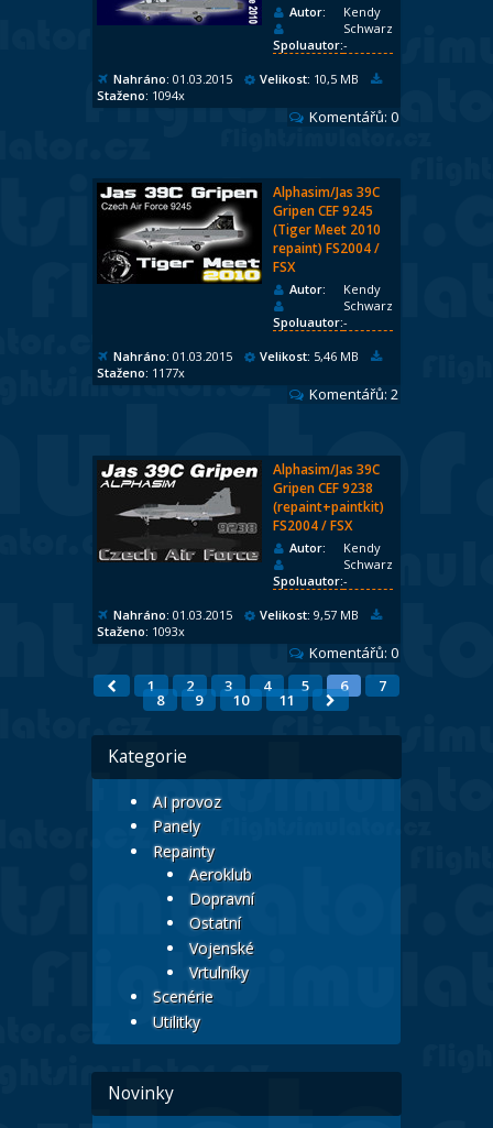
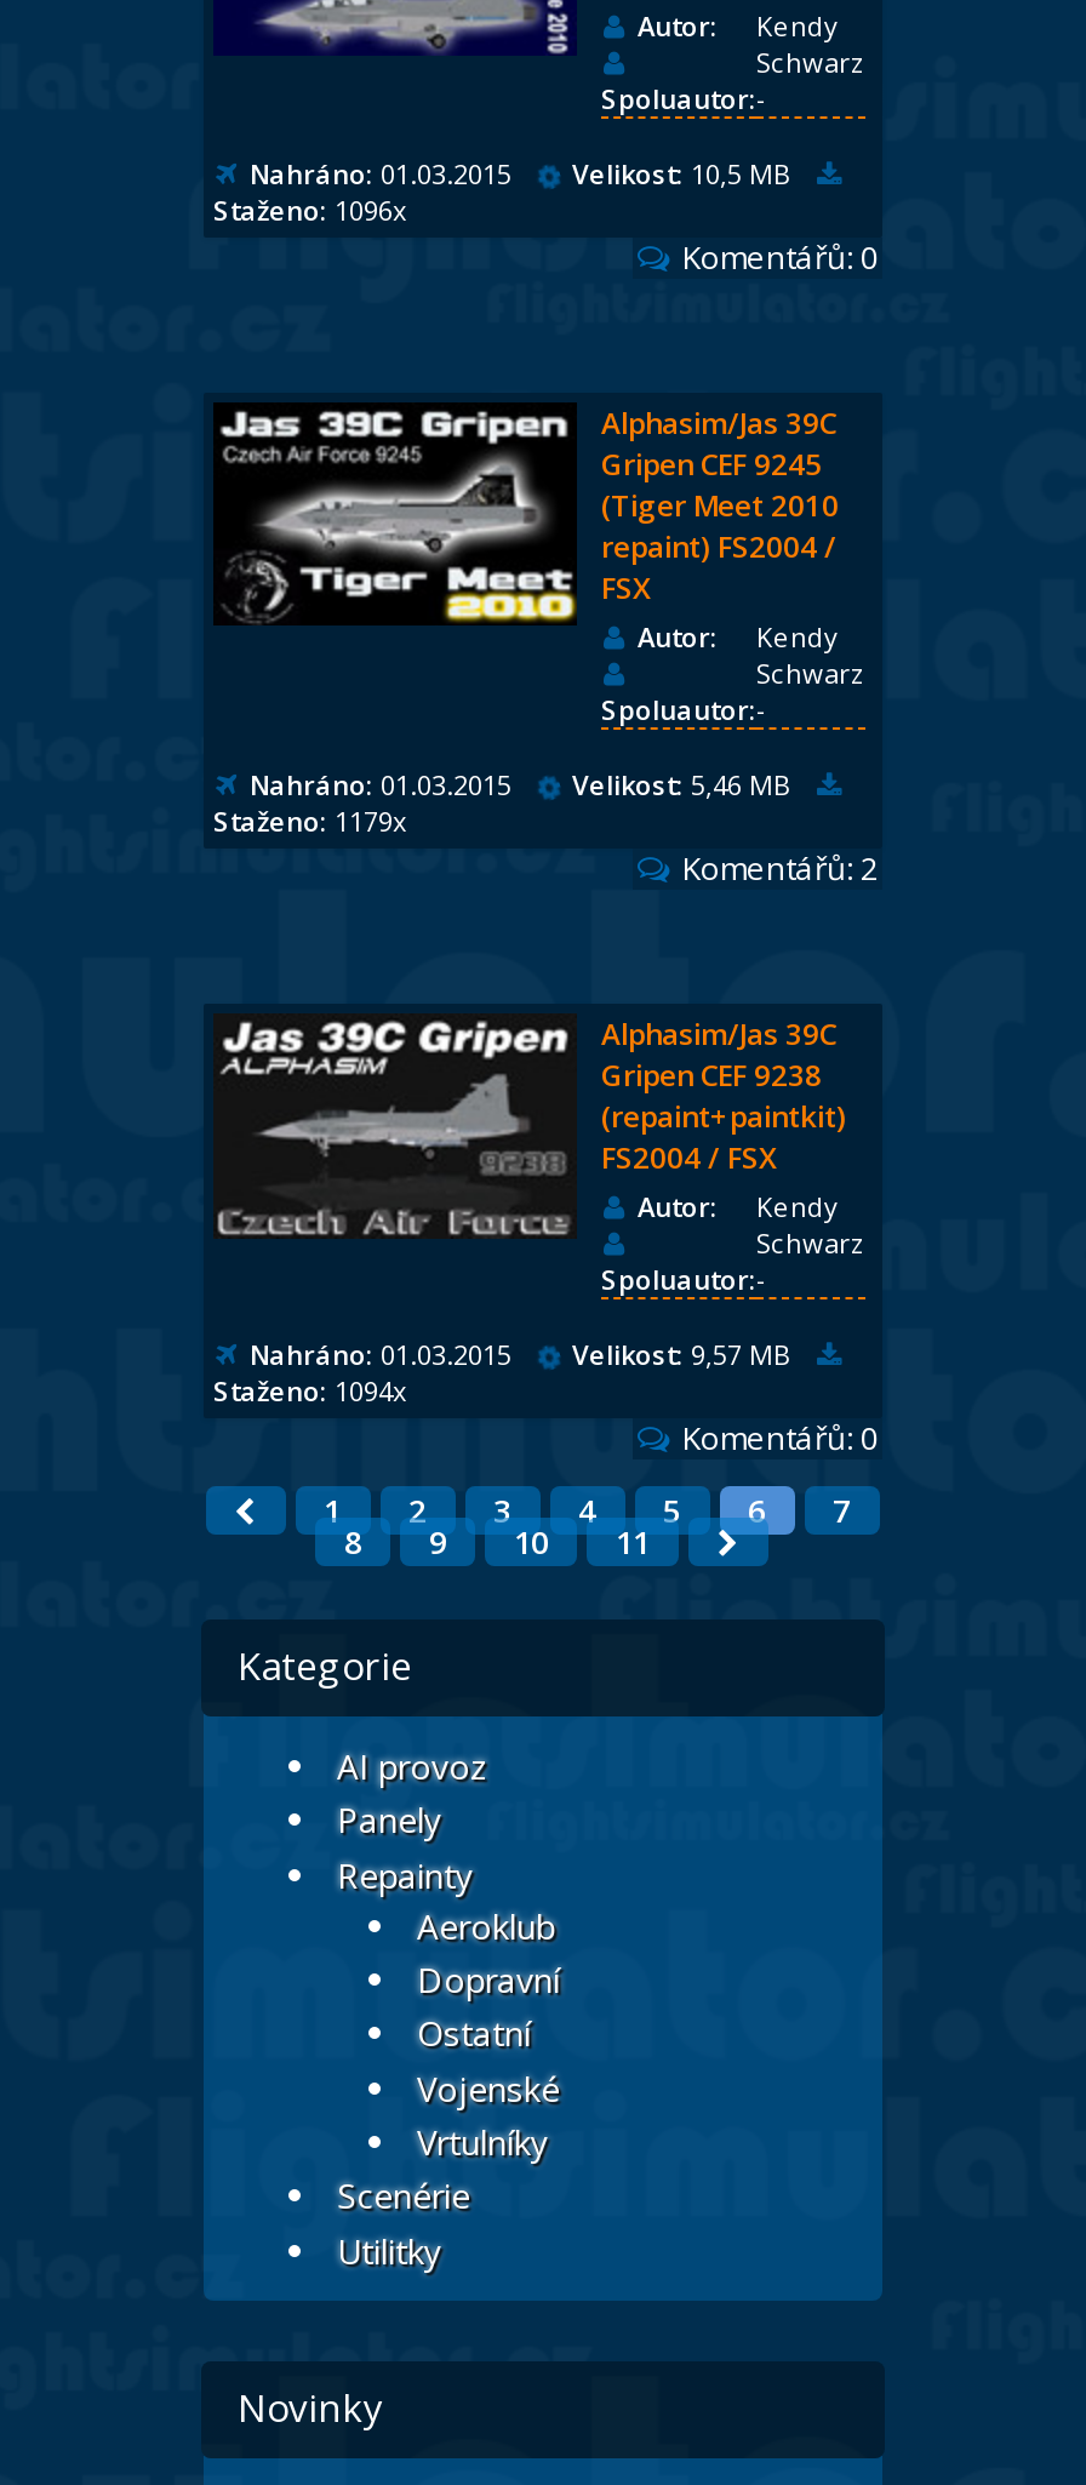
- Staženo: 1094x
+ Staženo: 1096x

- Staženo: 1177x
+ Staženo: 1179x

- Staženo: 1093x
+ Staženo: 1094x
